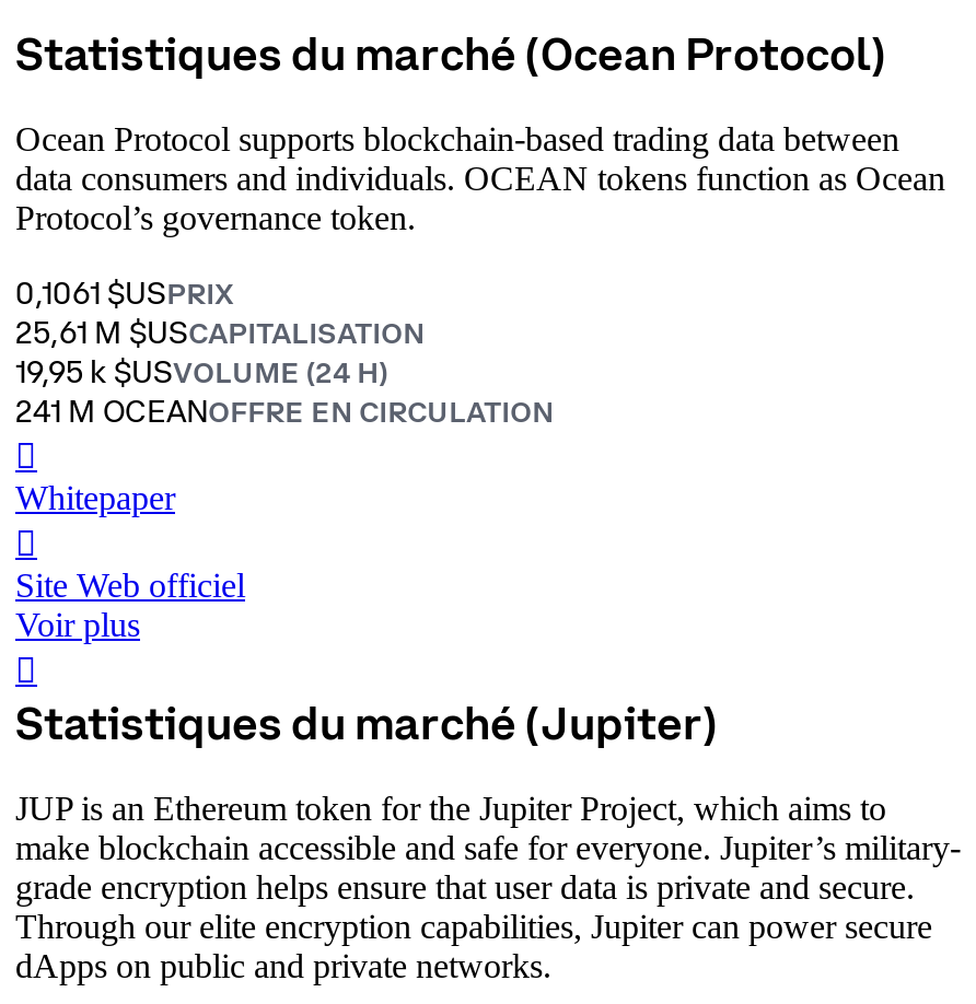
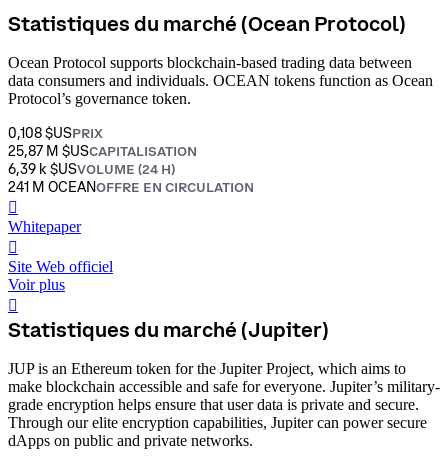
- 0,1061 $USPRIX
+ 0,108 $USPRIX

- 25,61 M $USCAPITALISATION
+ 25,87 M $USCAPITALISATION

- 19,95 k $USVOLUME (24 H)
+ 6,39 k $USVOLUME (24 H)
